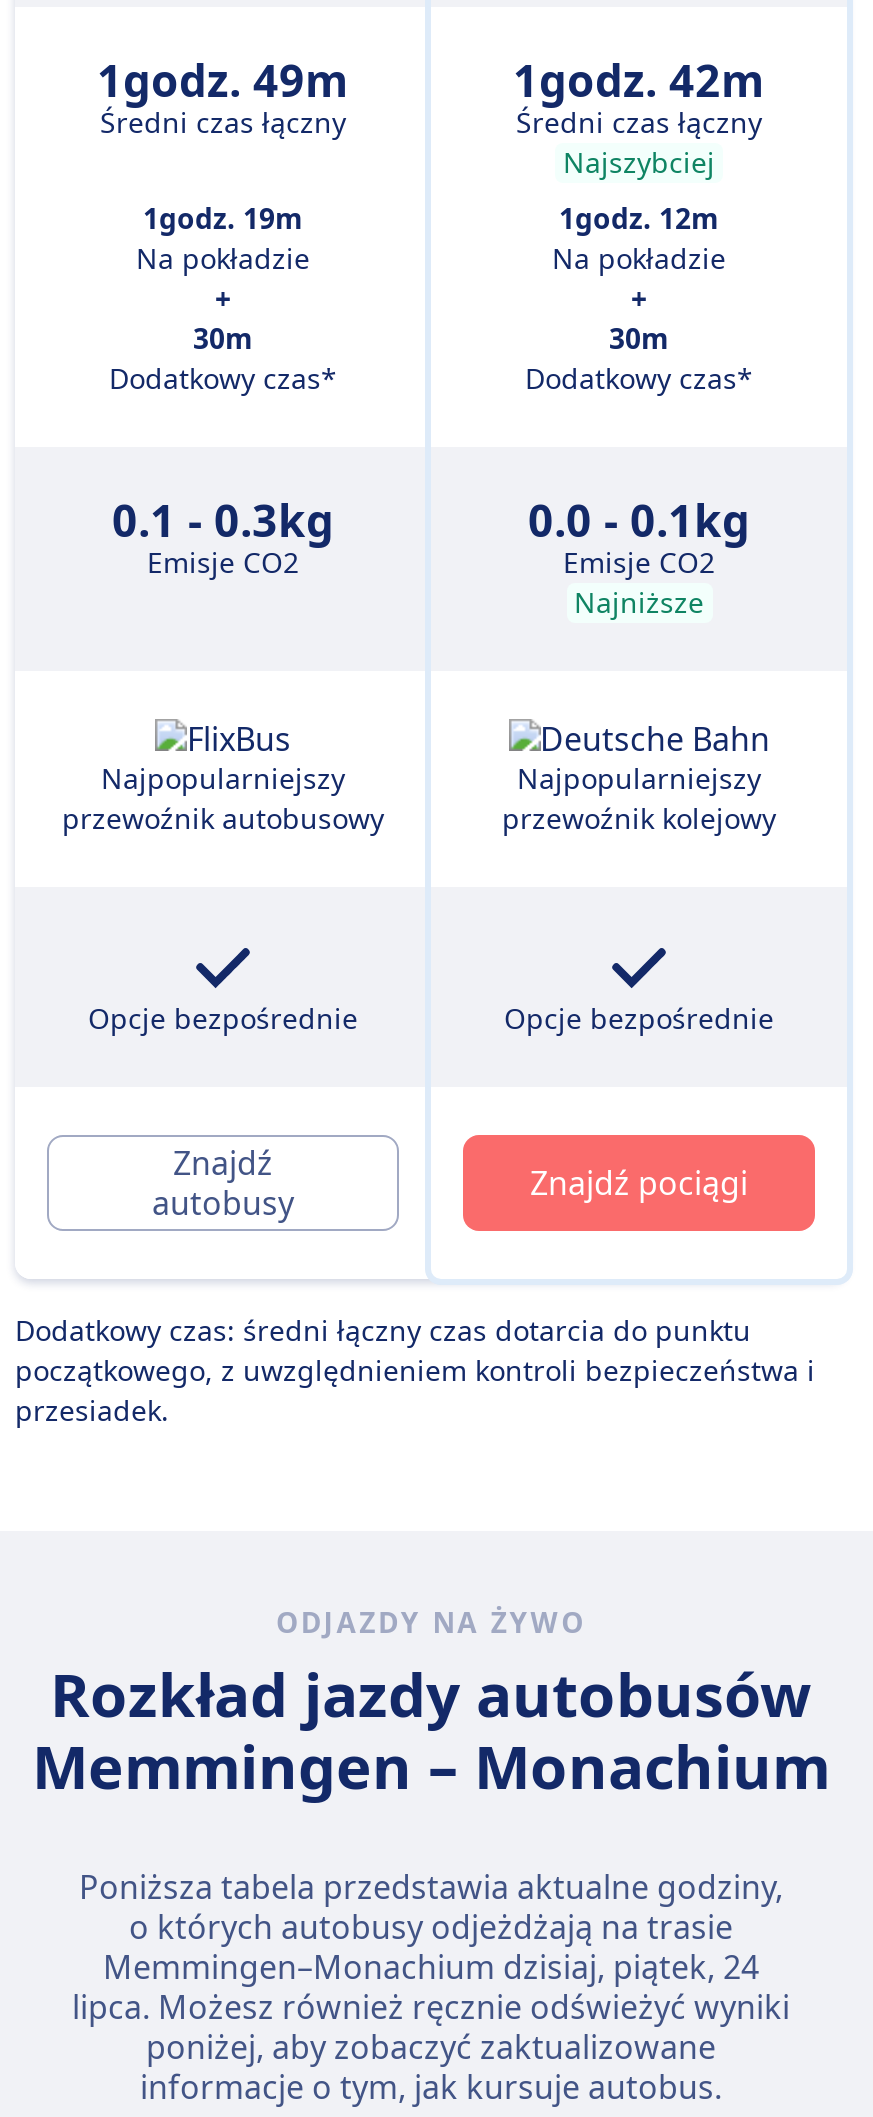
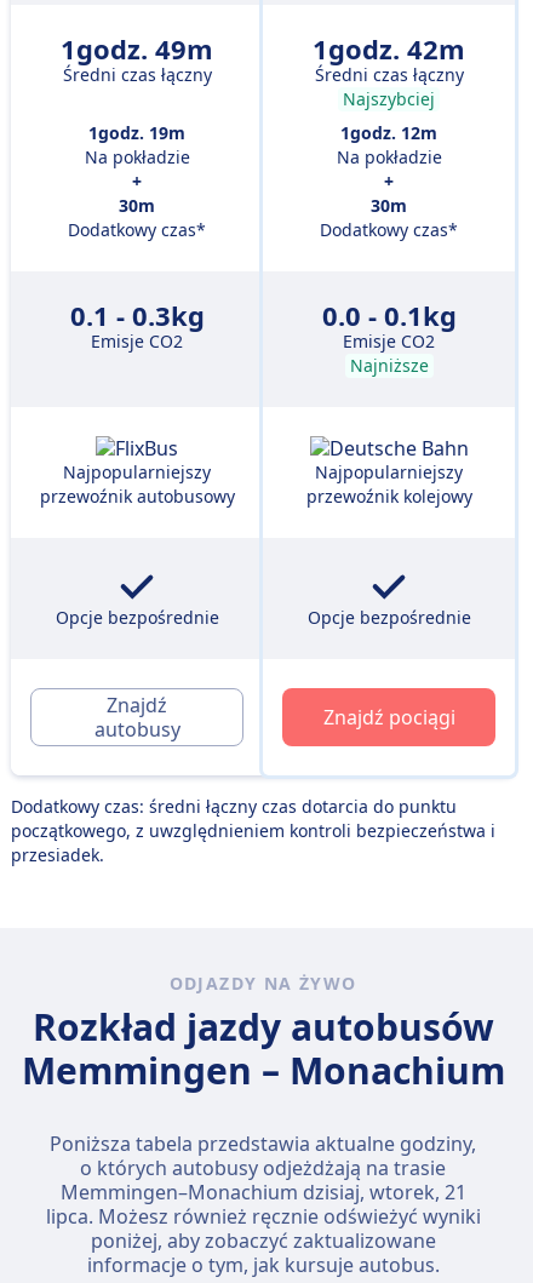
- Memmingen–Monachium dzisiaj, piątek, 24
+ Memmingen–Monachium dzisiaj, wtorek, 21
